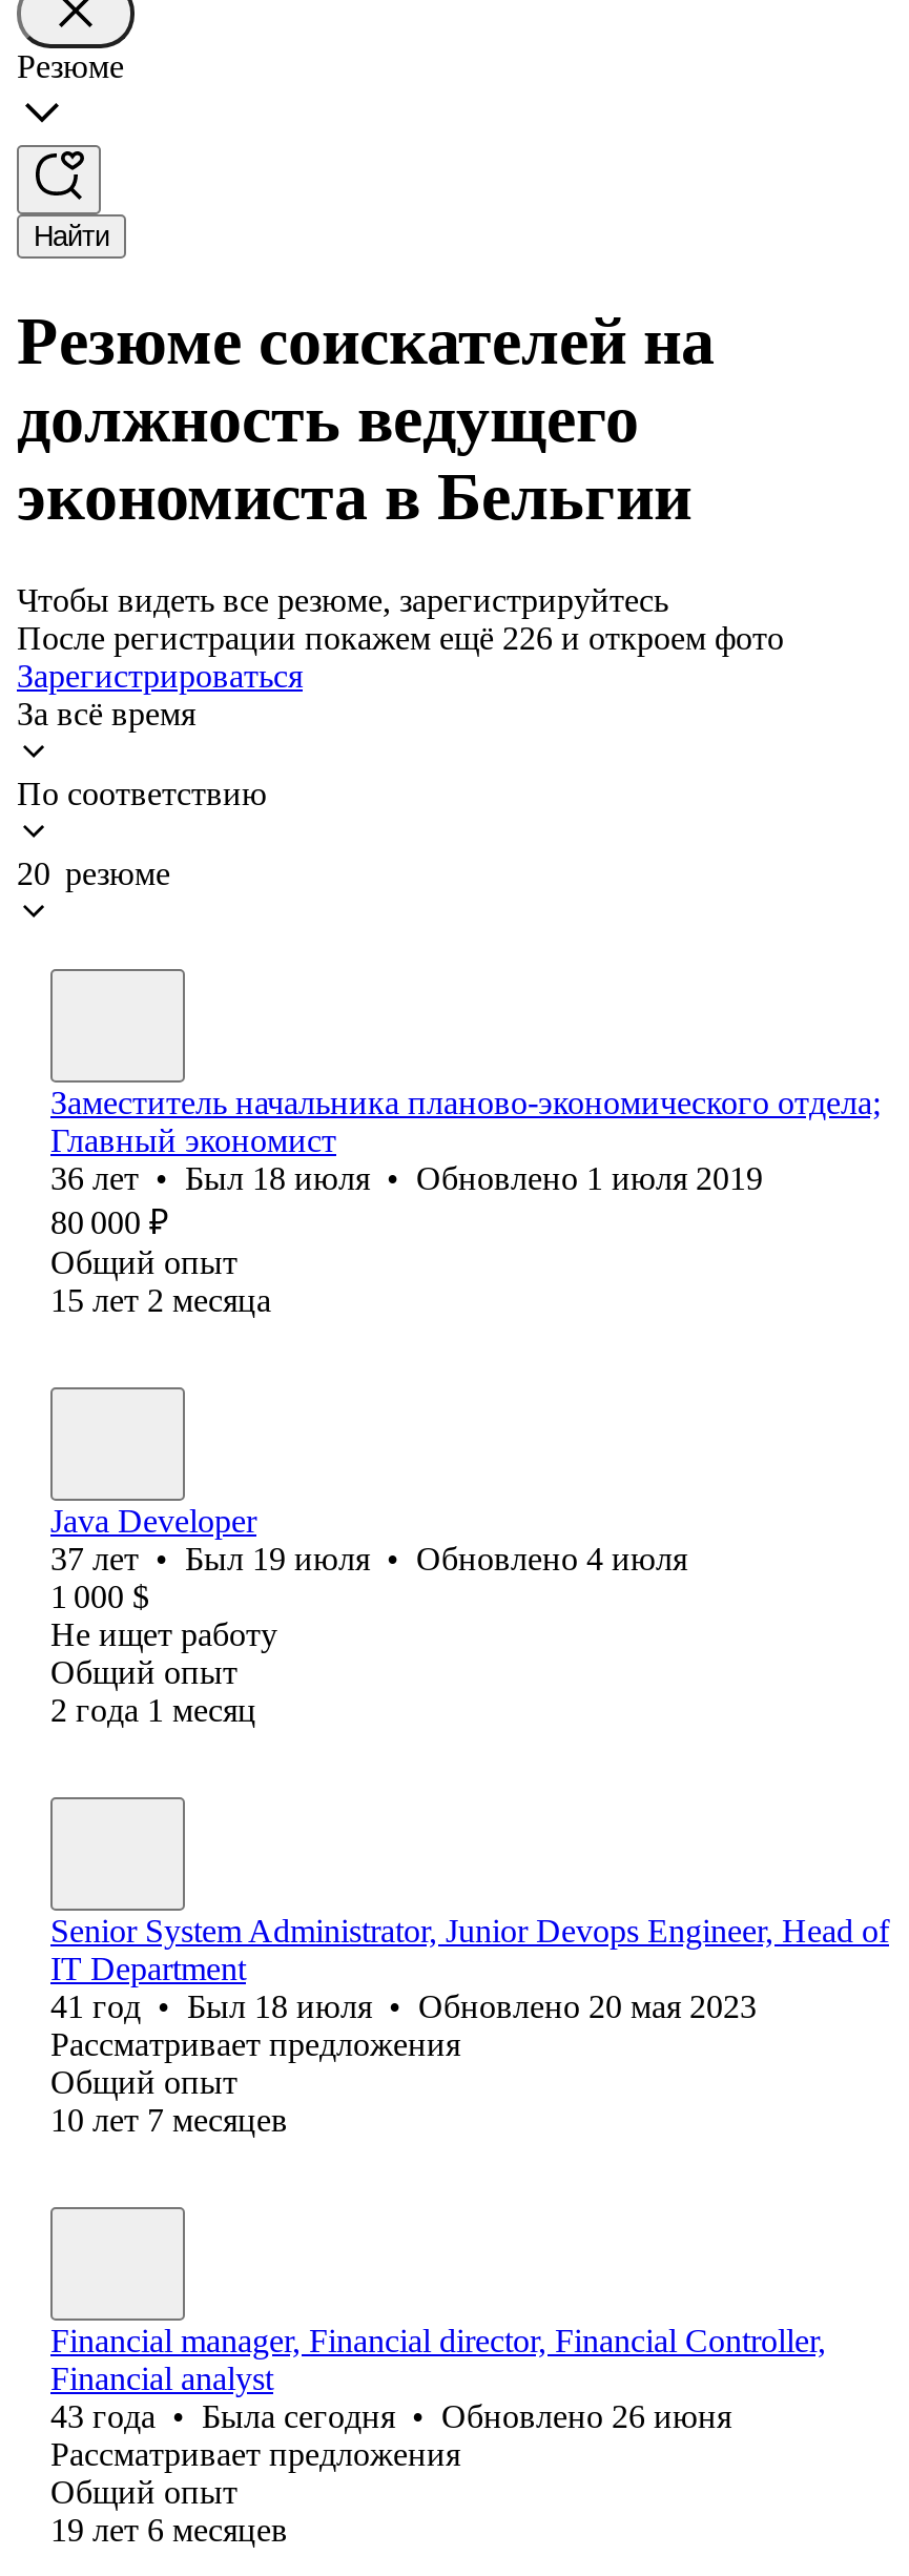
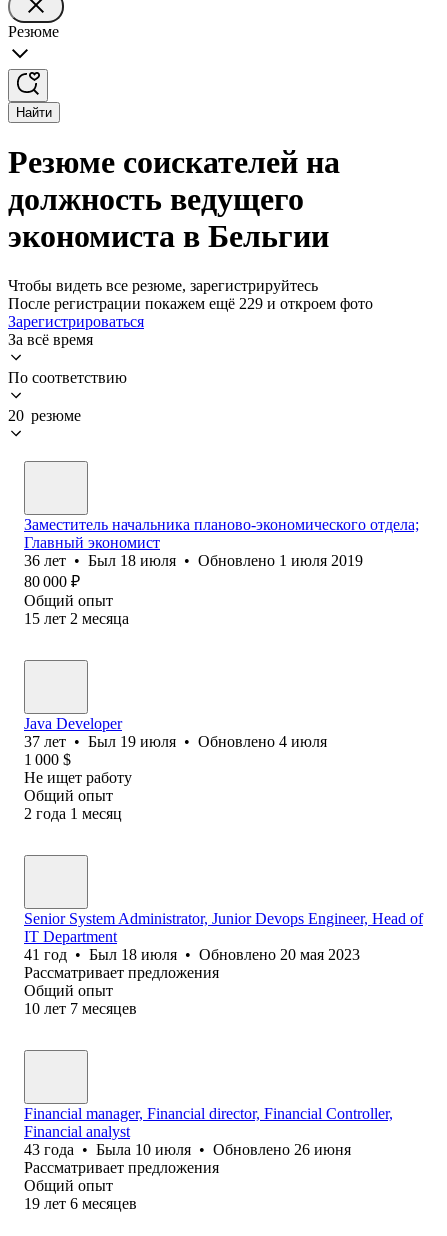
- После регистрации покажем ещё 226 и откроем фото
+ После регистрации покажем ещё 229 и откроем фото

- 43 года • Была сегодня • Обновлено 26 июня
+ 43 года • Была 10 июля • Обновлено 26 июня
